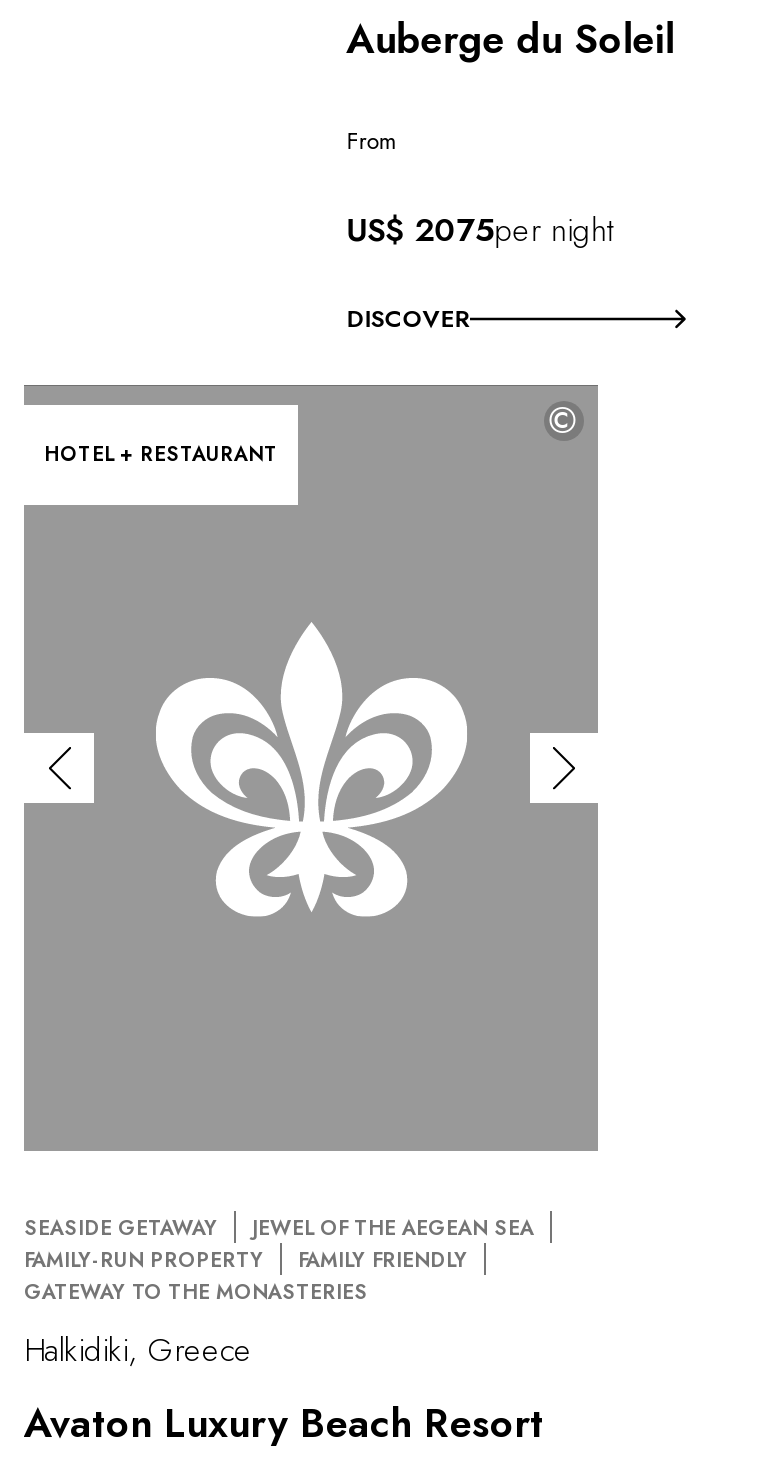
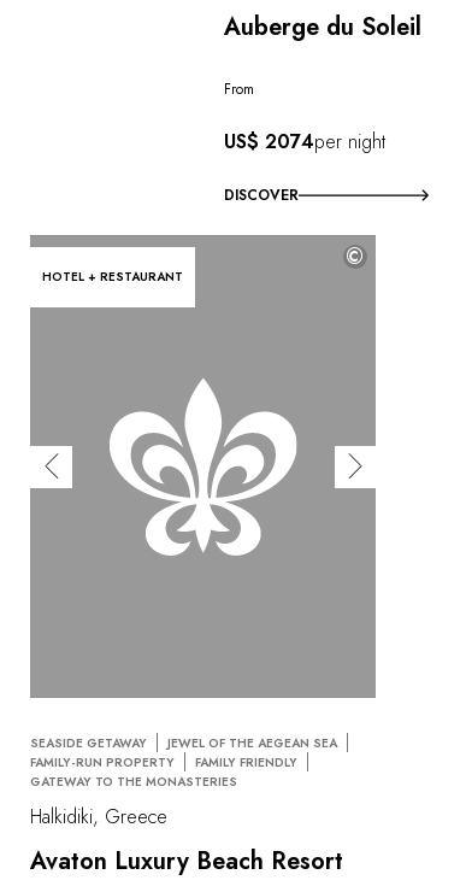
- US$ 2075per night
+ US$ 2074per night
